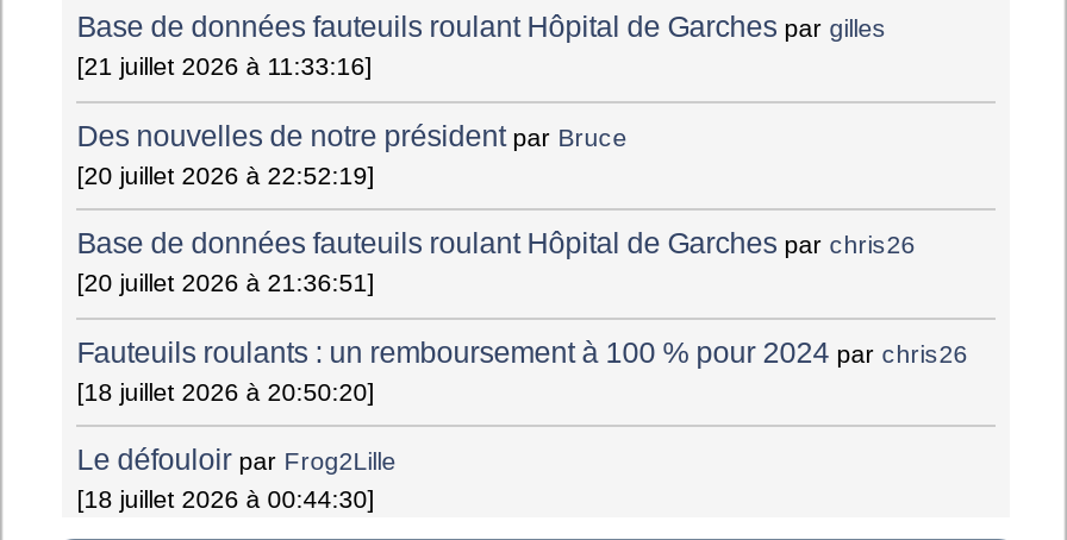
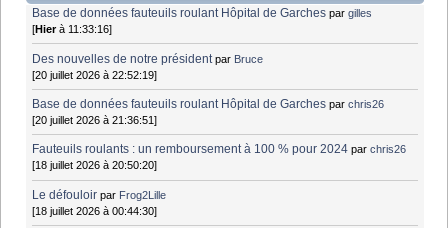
- [21 juillet 2026 à 11:33:16]
+ [Hier à 11:33:16]
